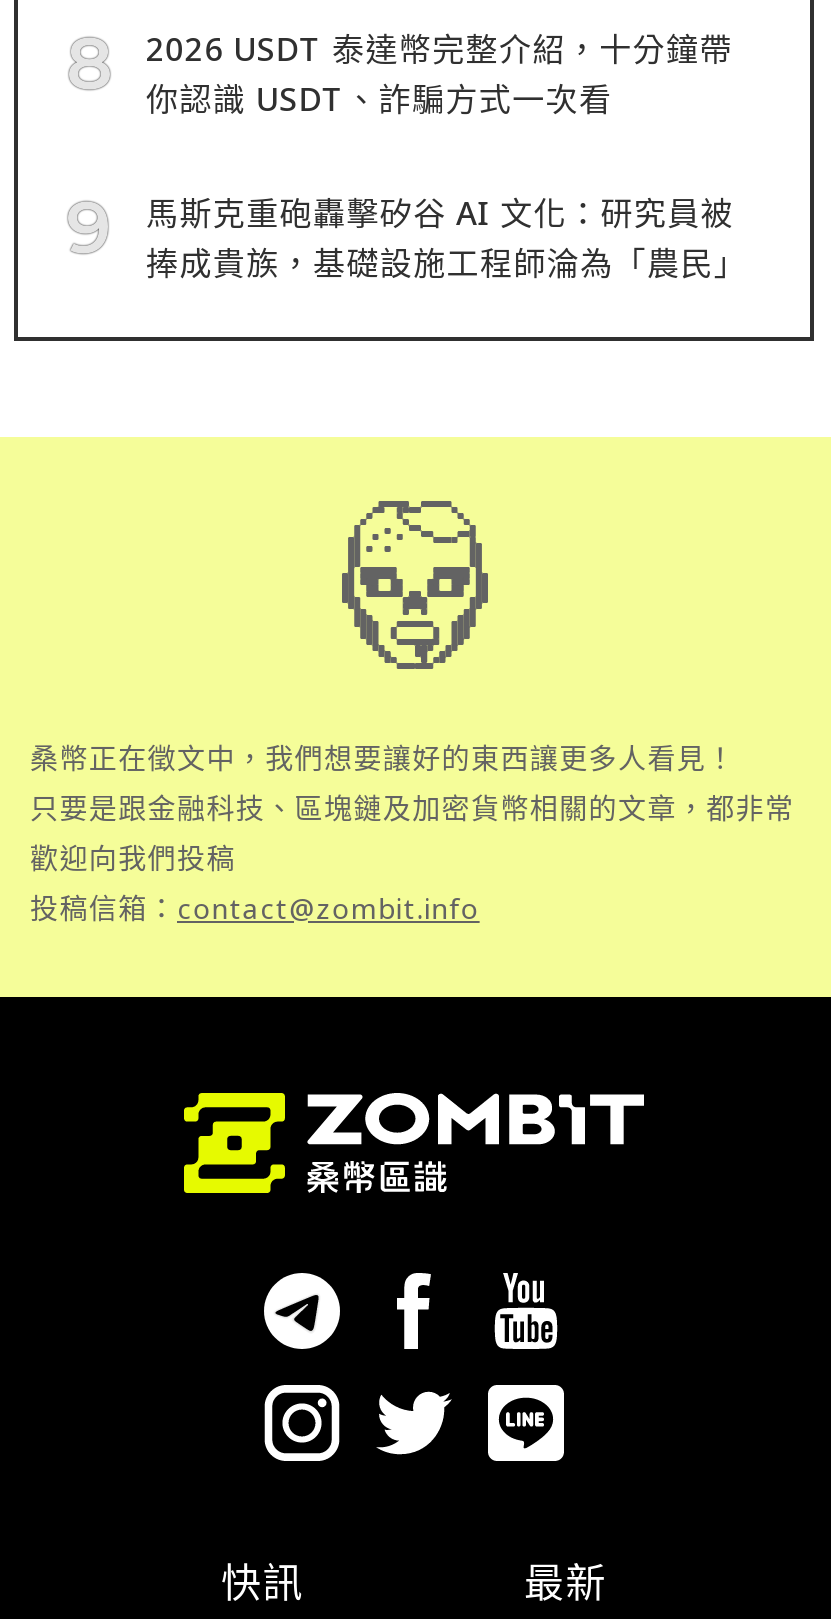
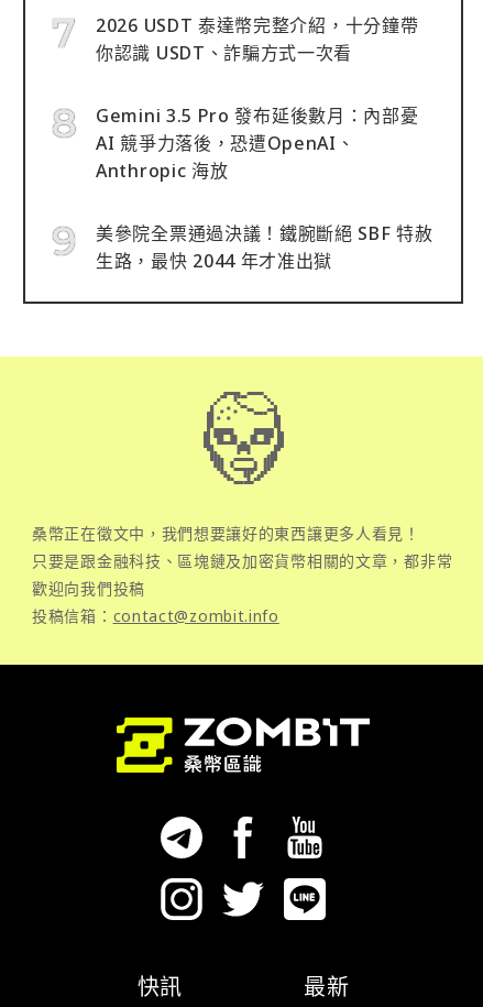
- 馬斯克重砲轟擊矽谷 AI 文化：研究員被
- 捧成貴族，基礎設施工程師淪為「農民」
+ Gemini 3.5 Pro 發布延後數月：內部憂
+ AI 競爭力落後，恐遭OpenAI、
+ Anthropic 海放
+ 美參院全票通過決議！鐵腕斷絕 SBF 特赦
+ 生路，最快 2044 年才准出獄
